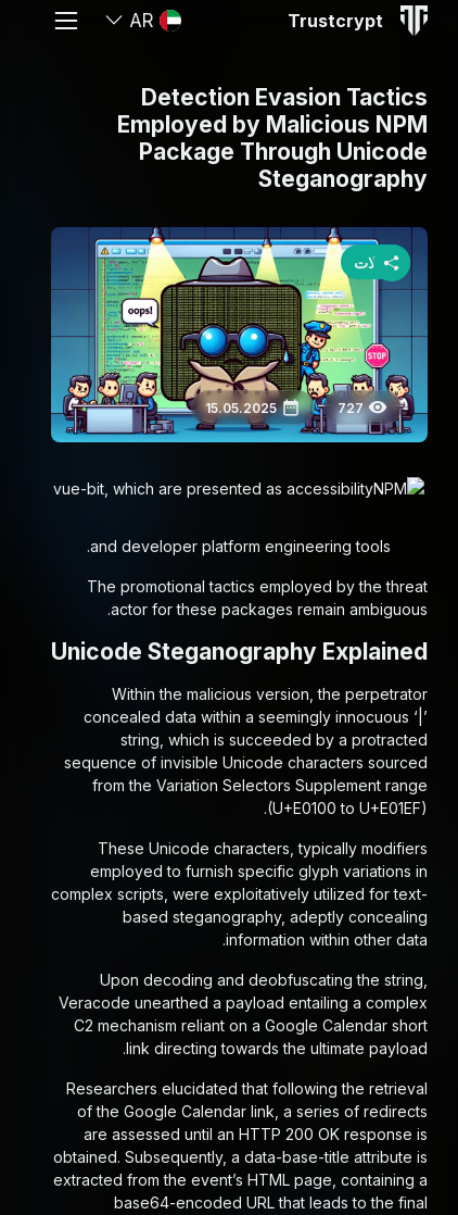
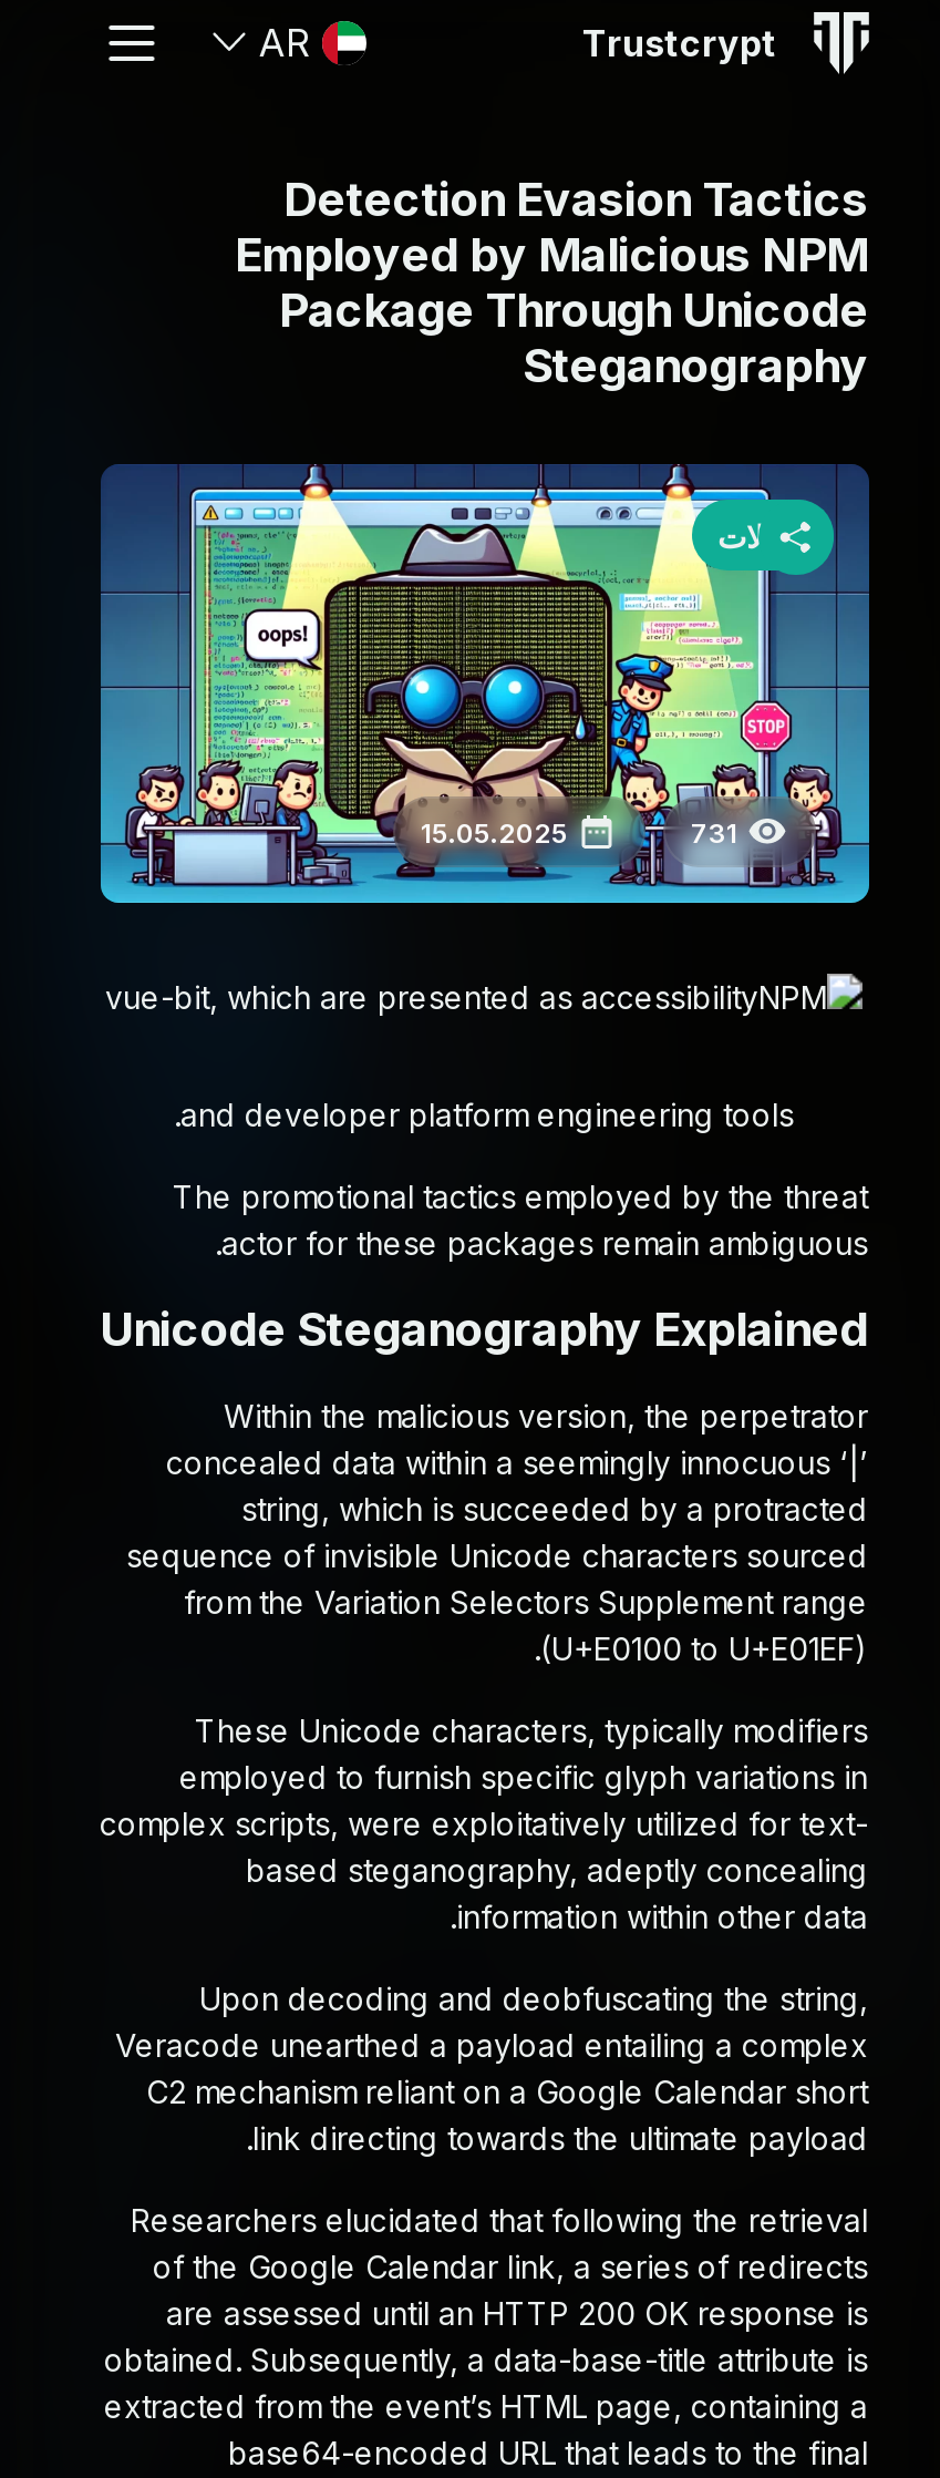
- 727
+ 731
